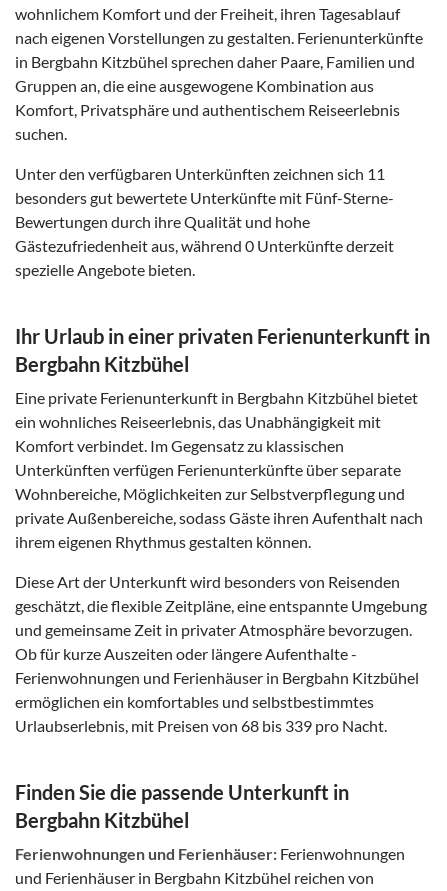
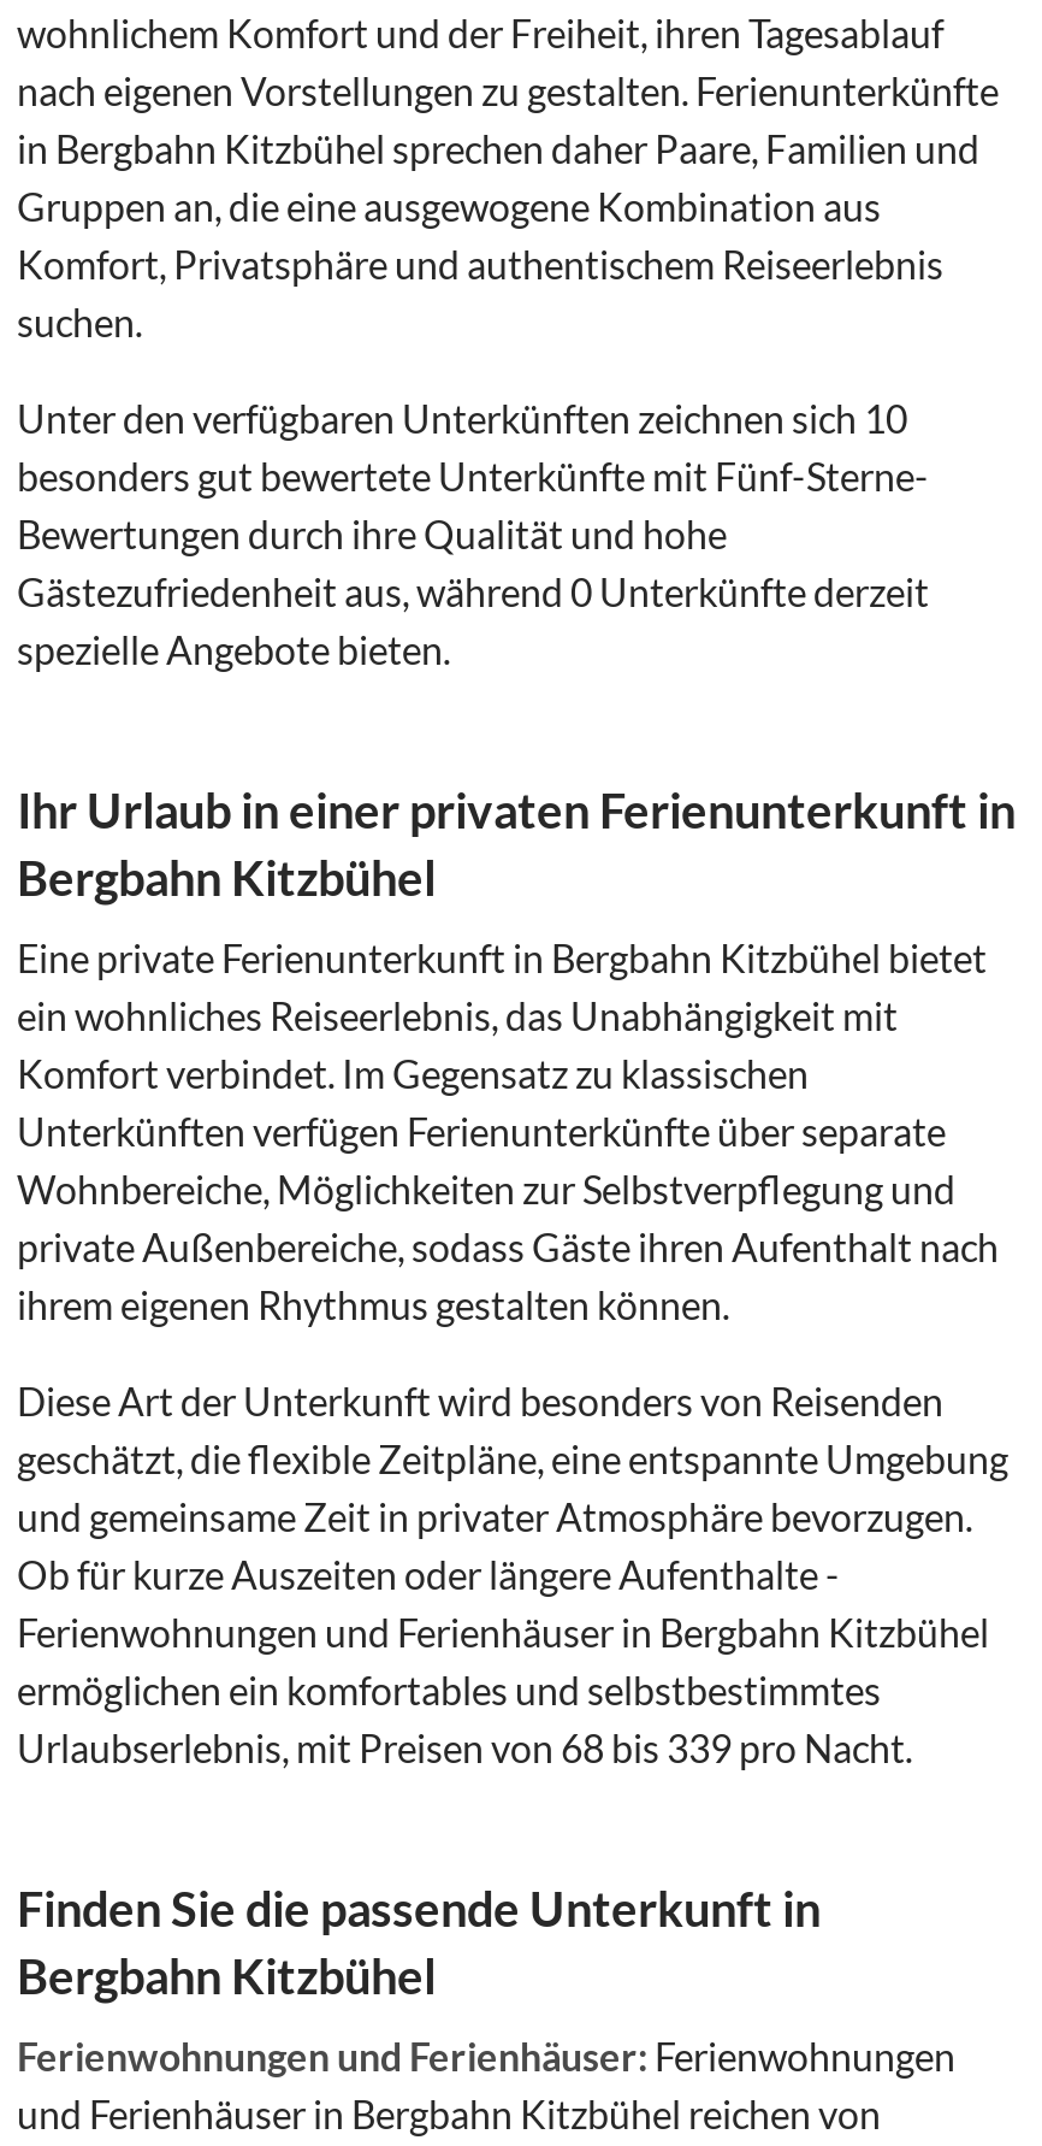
- Unter den verfügbaren Unterkünften zeichnen sich 11
+ Unter den verfügbaren Unterkünften zeichnen sich 10
